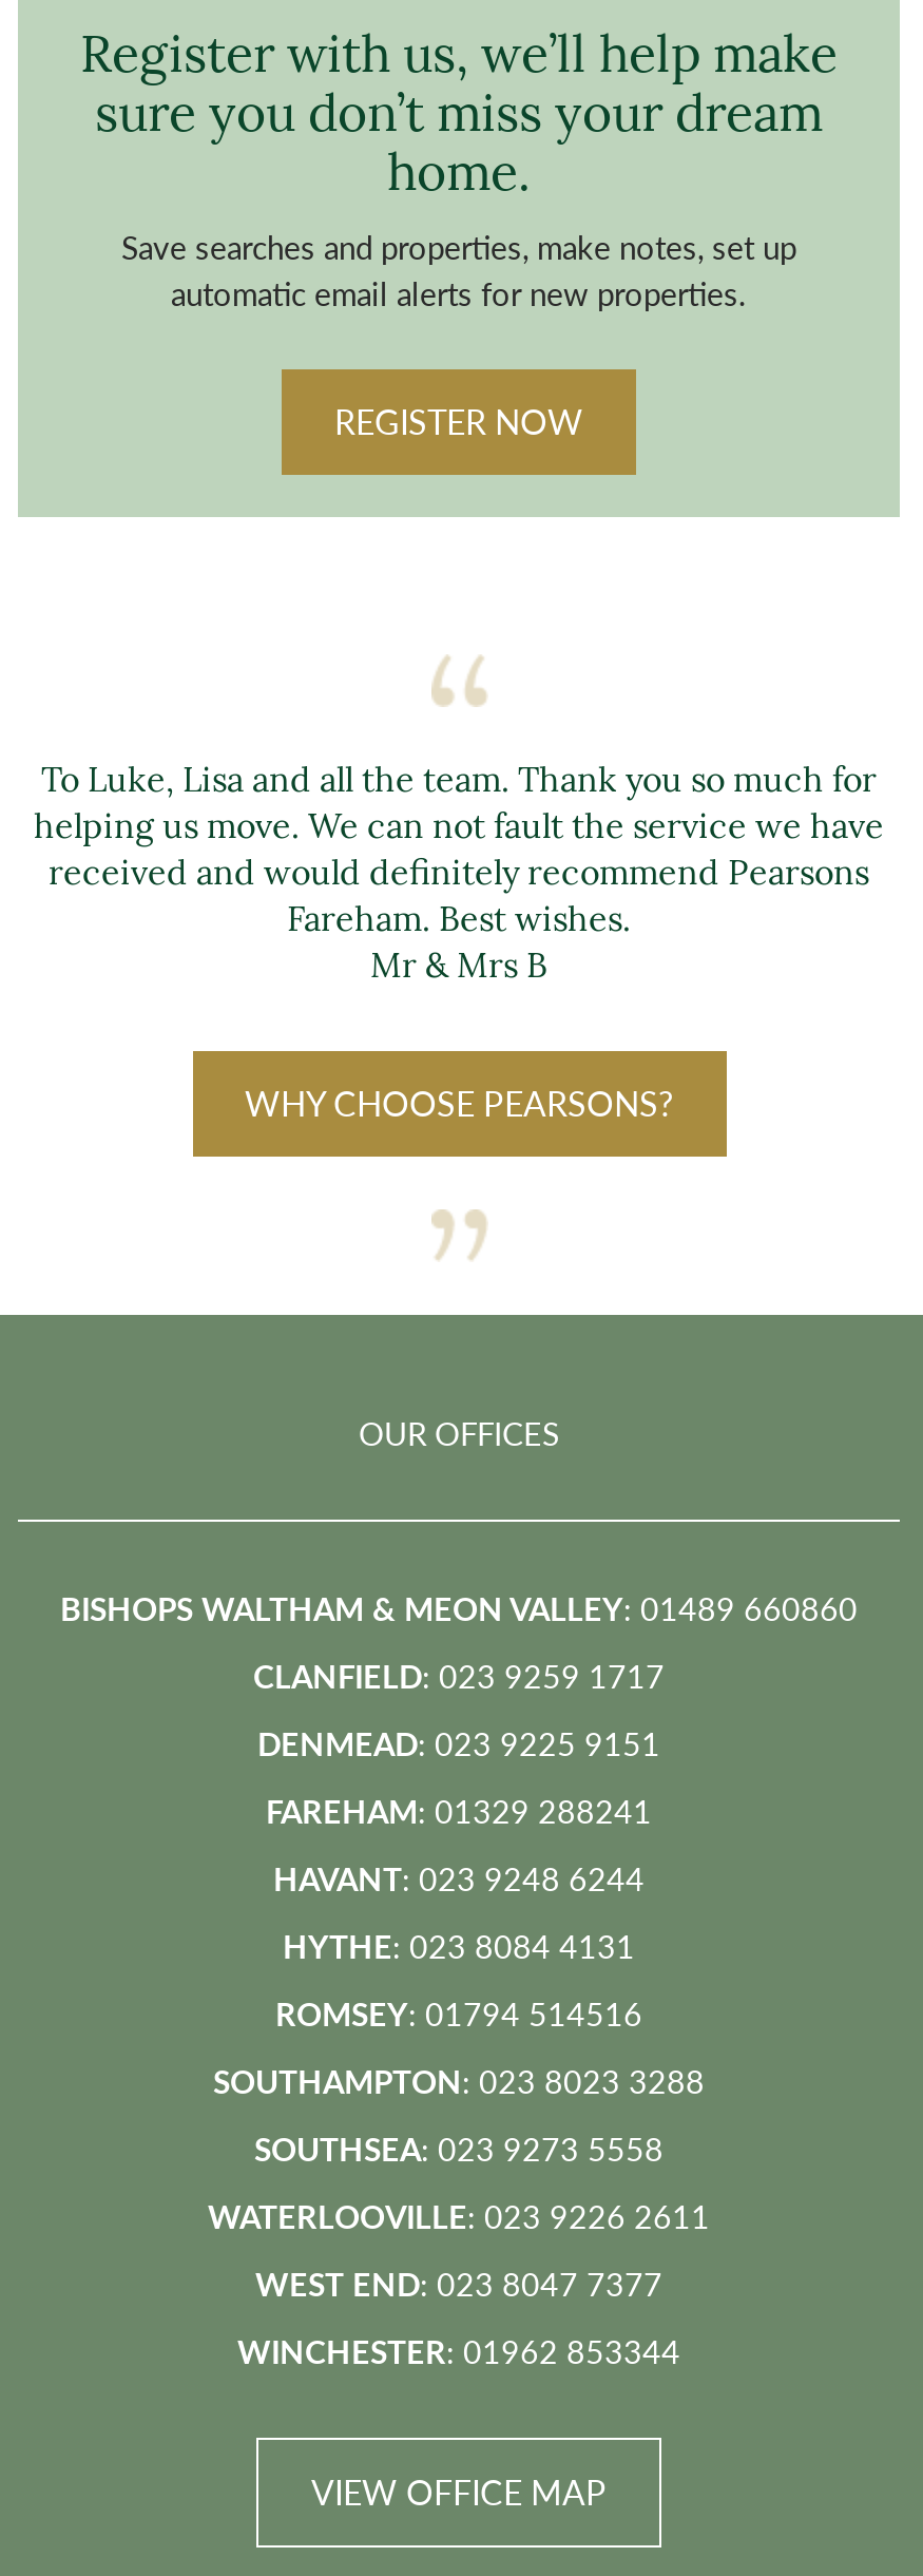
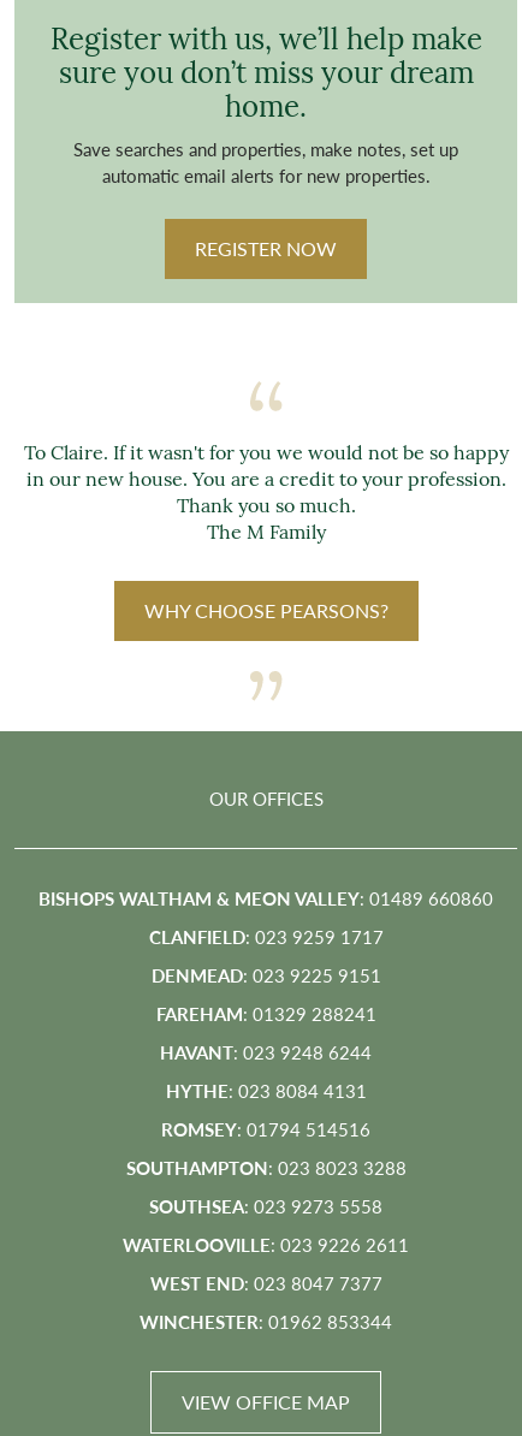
- To Luke, Lisa and all the team. Thank you so much for
- helping us move. We can not fault the service we have
- received and would definitely recommend Pearsons
- Fareham. Best wishes.
- Mr & Mrs B
+ To Claire. If it wasn't for you we would not be so happy
+ in our new house. You are a credit to your profession.
+ Thank you so much.
+ The M Family
